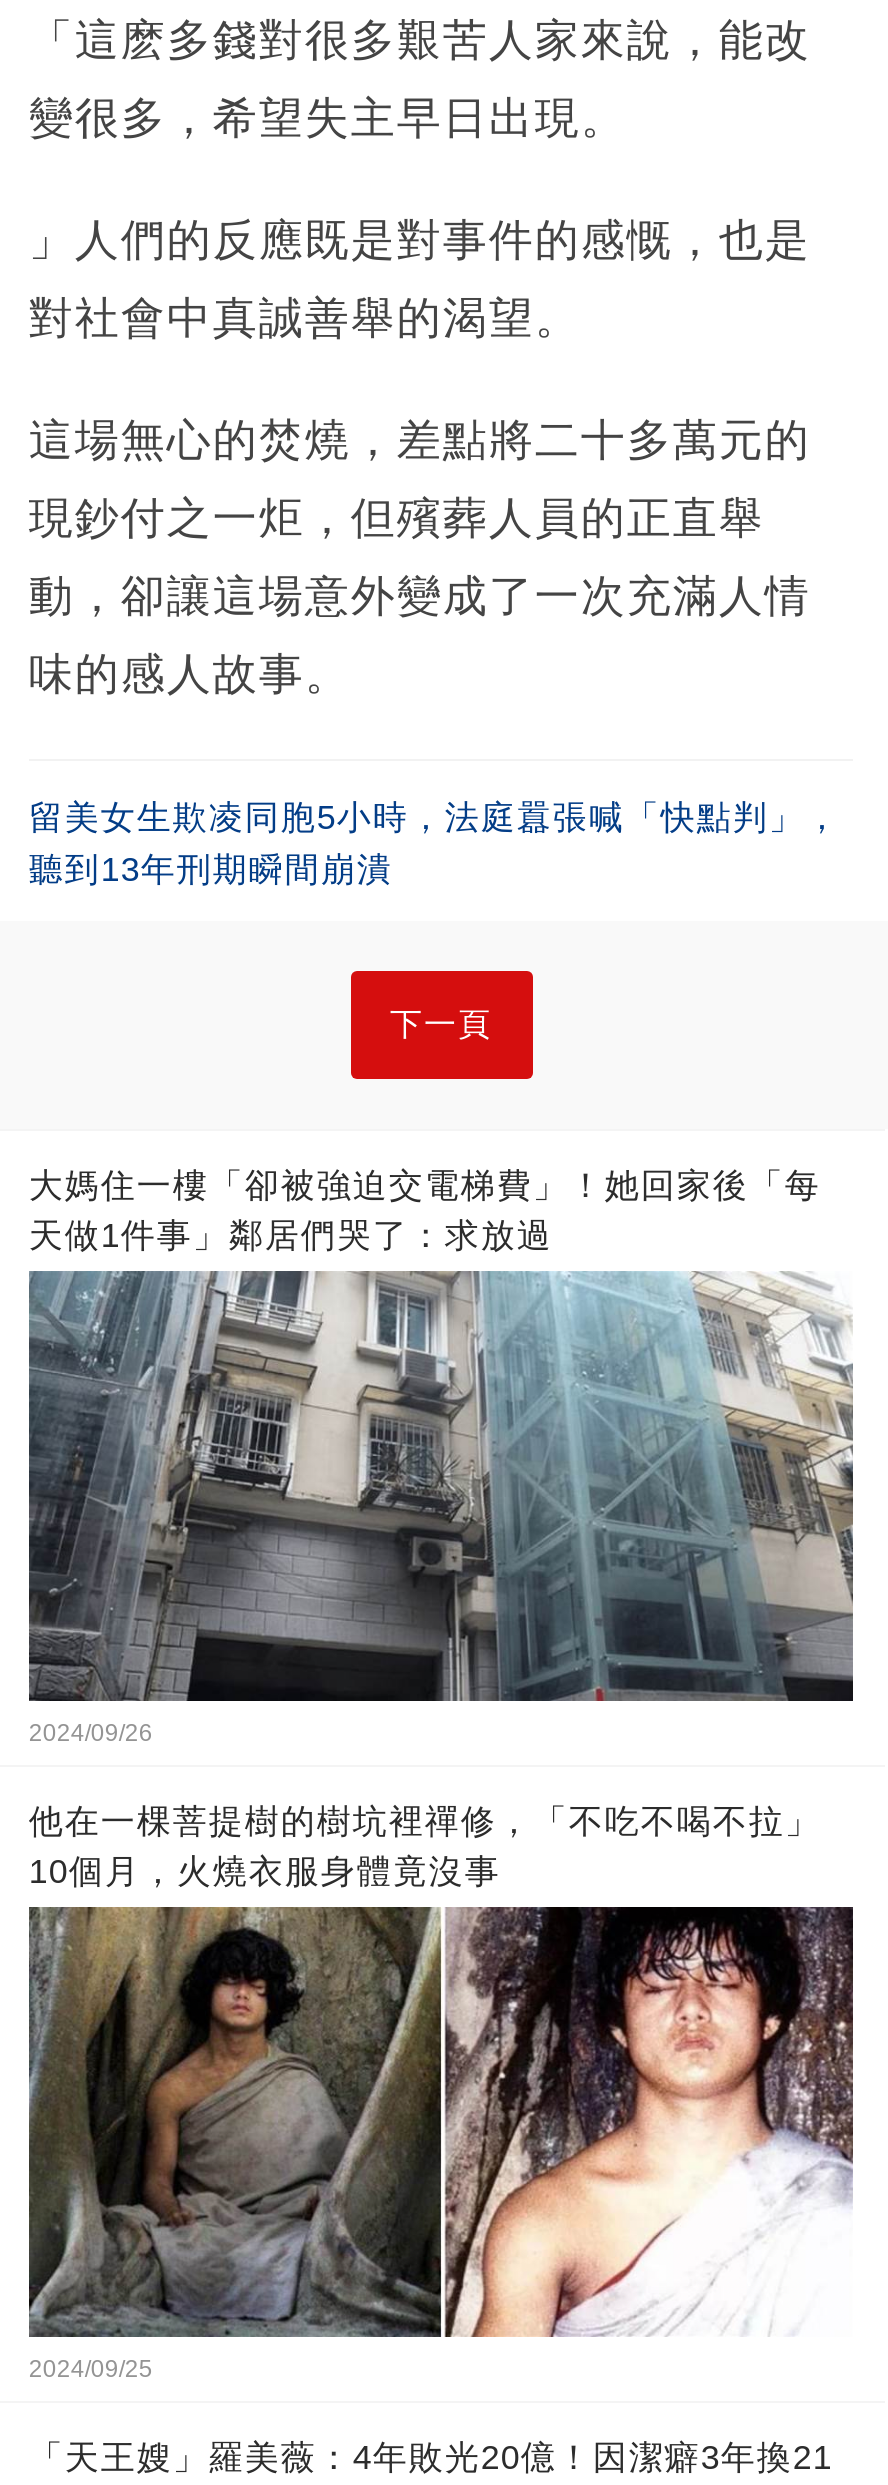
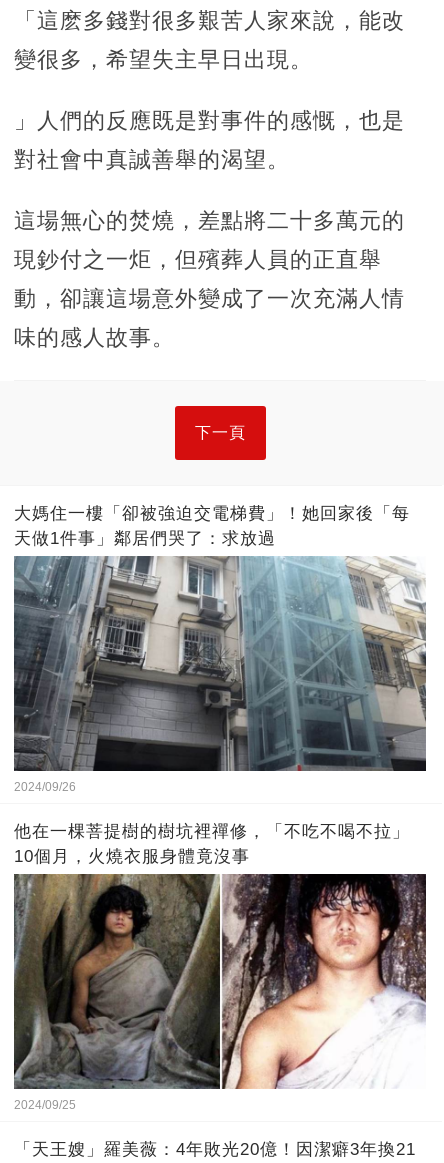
- 留美女生欺凌同胞5小時，法庭囂張喊「快點判」，
- 聽到13年刑期瞬間崩潰
